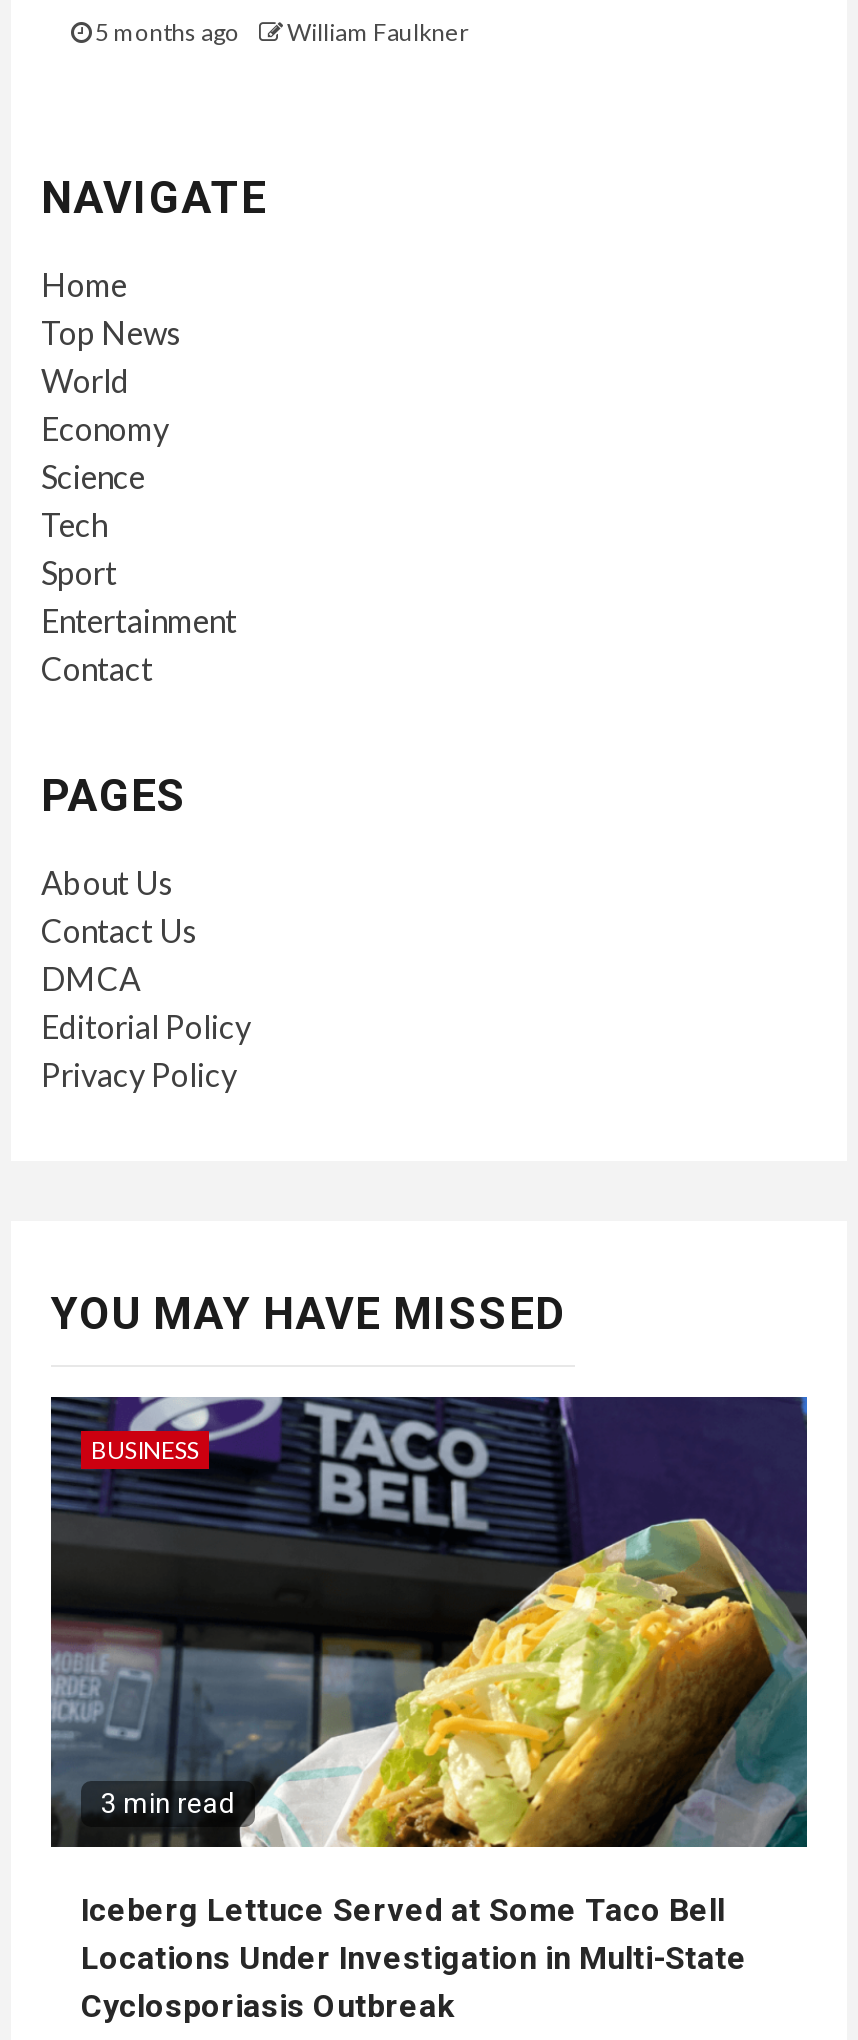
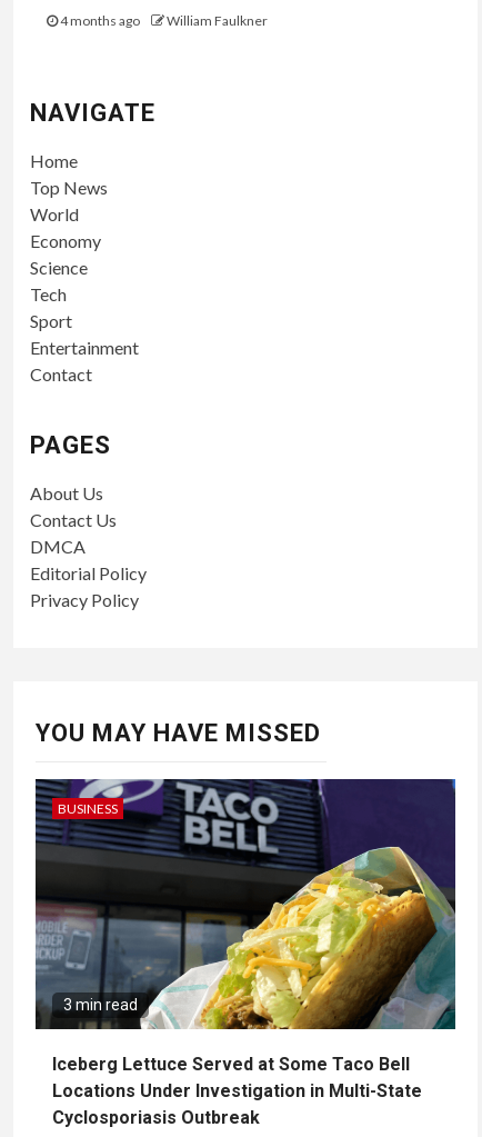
- 5 months ago William Faulkner
+ 4 months ago William Faulkner
